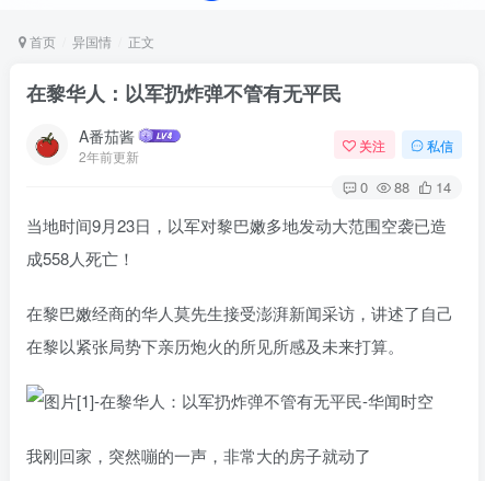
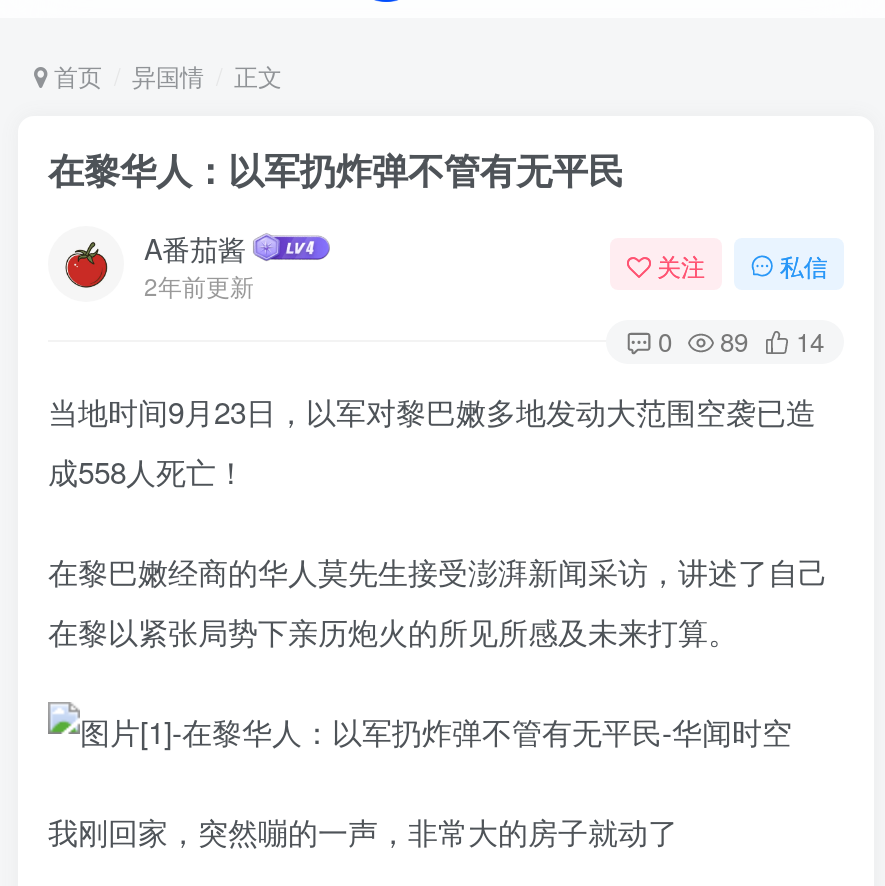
- 0 88 14
+ 0 89 14
